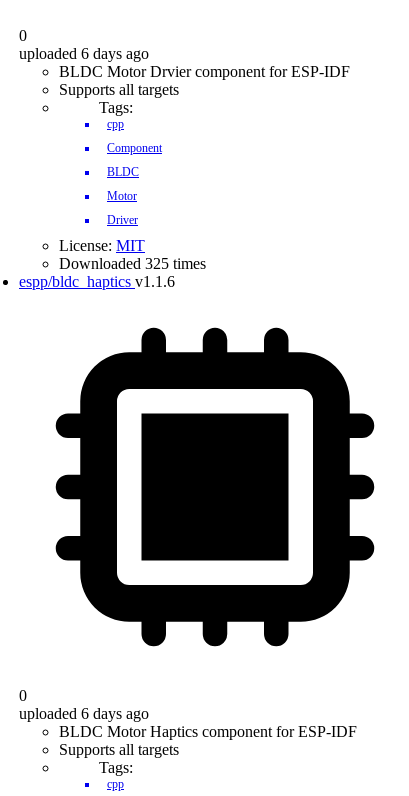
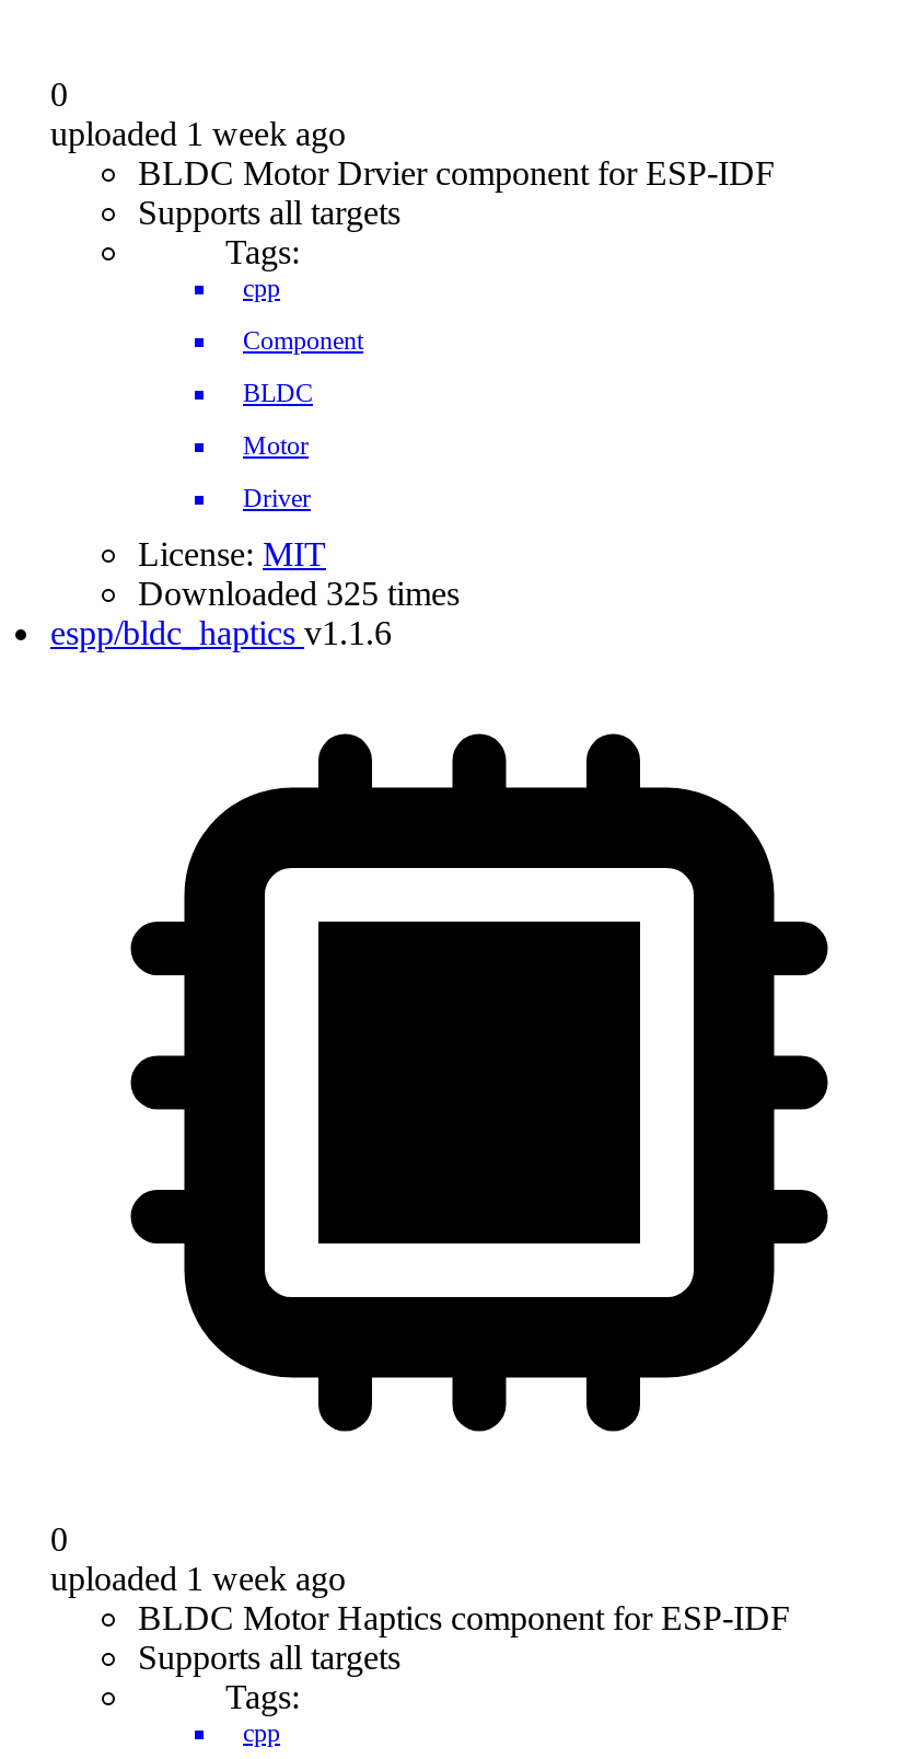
- uploaded 6 days ago
+ uploaded 1 week ago

- uploaded 6 days ago
+ uploaded 1 week ago
